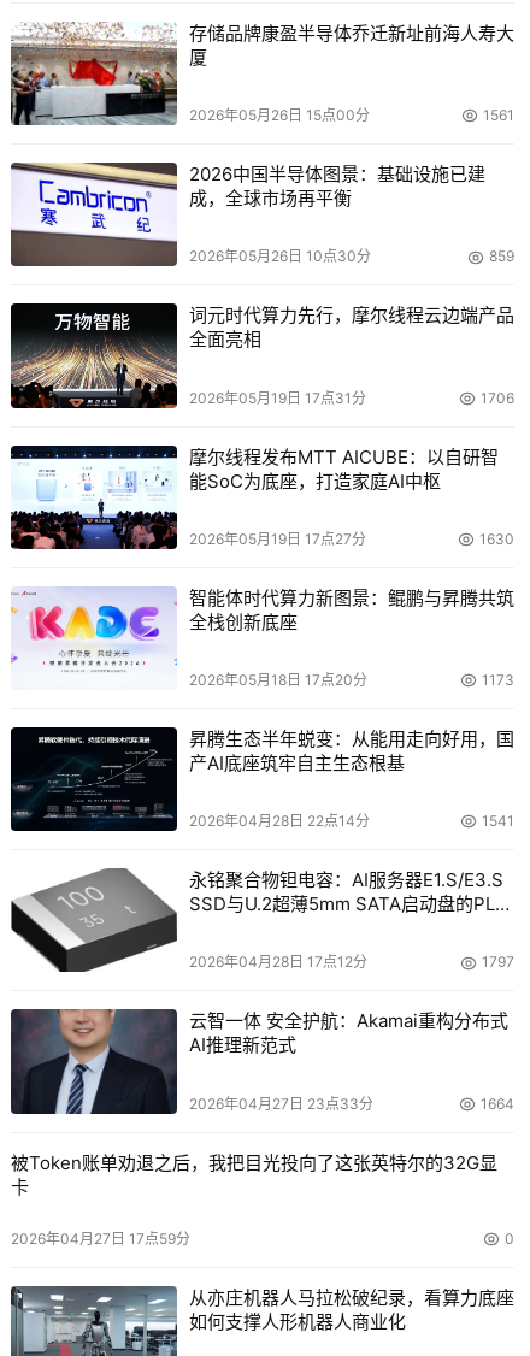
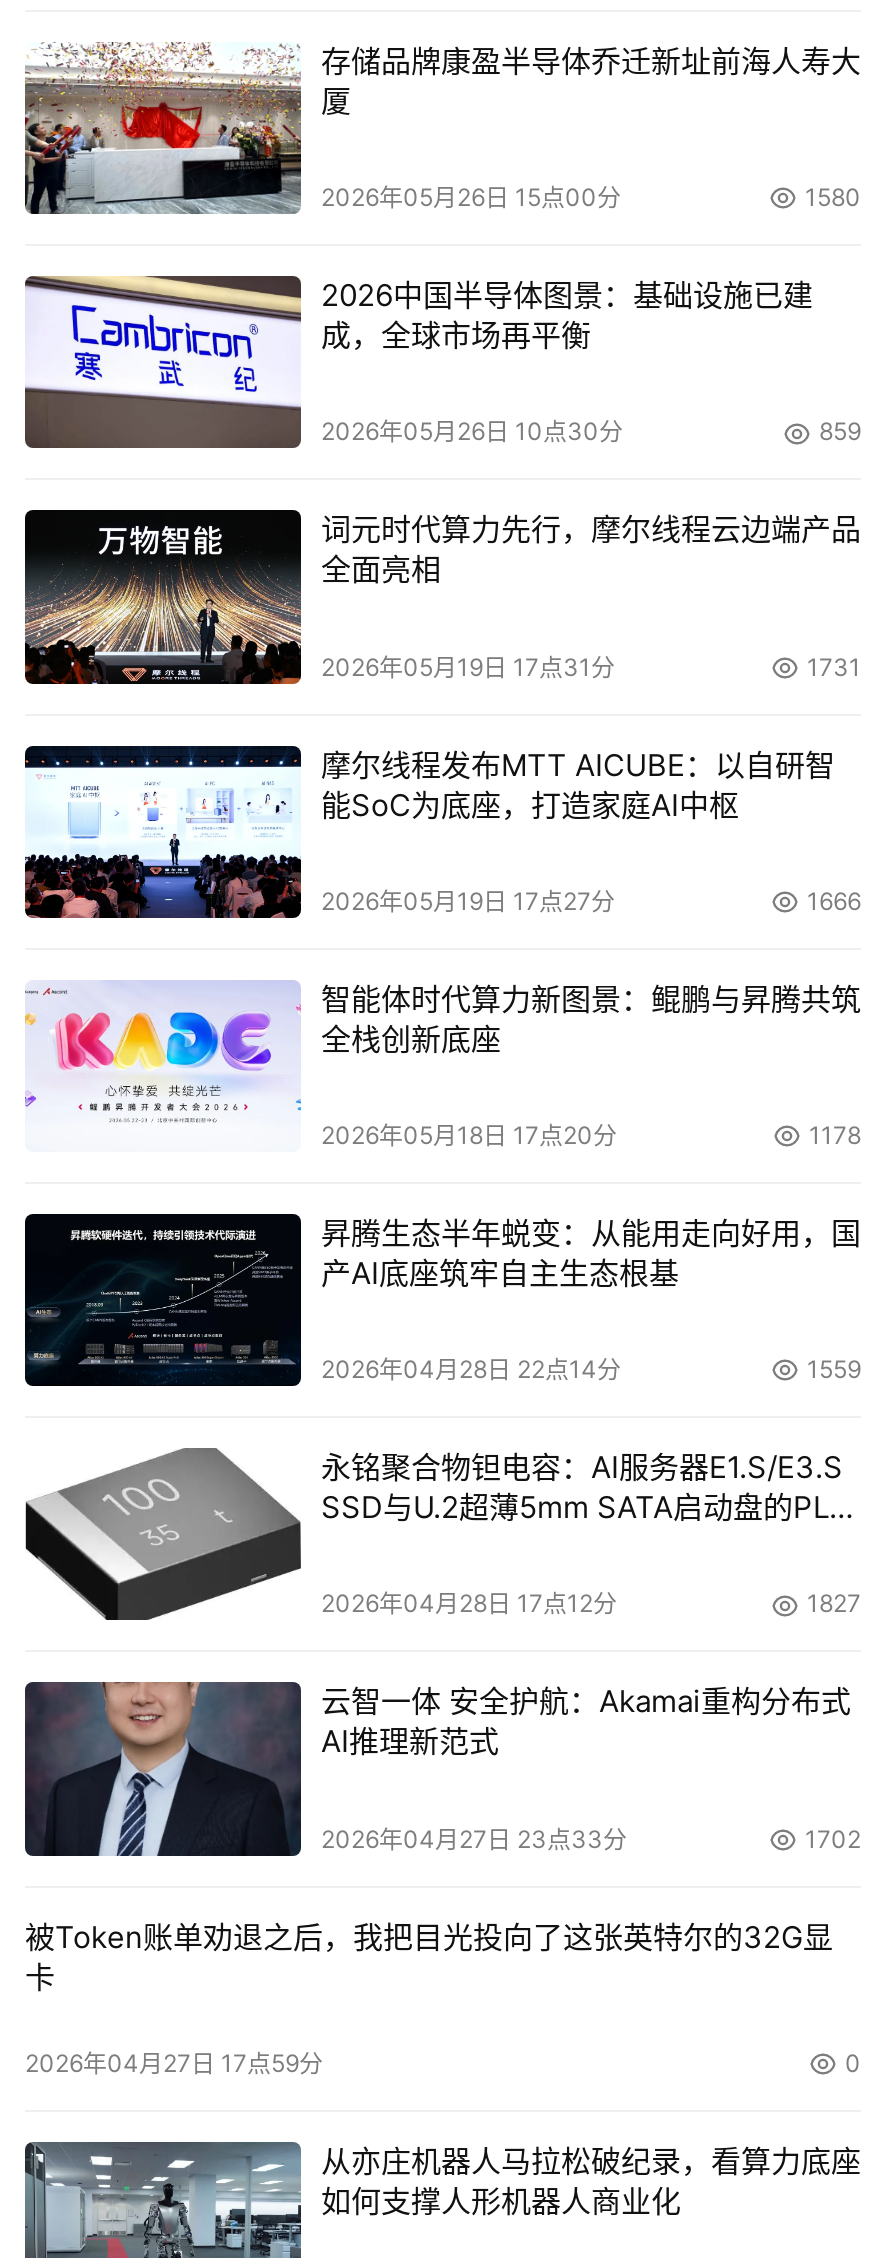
- 1561
+ 1580

- 1706
+ 1731

- 1630
+ 1666

- 1173
+ 1178

- 1541
+ 1559

- 1797
+ 1827

- 1664
+ 1702
